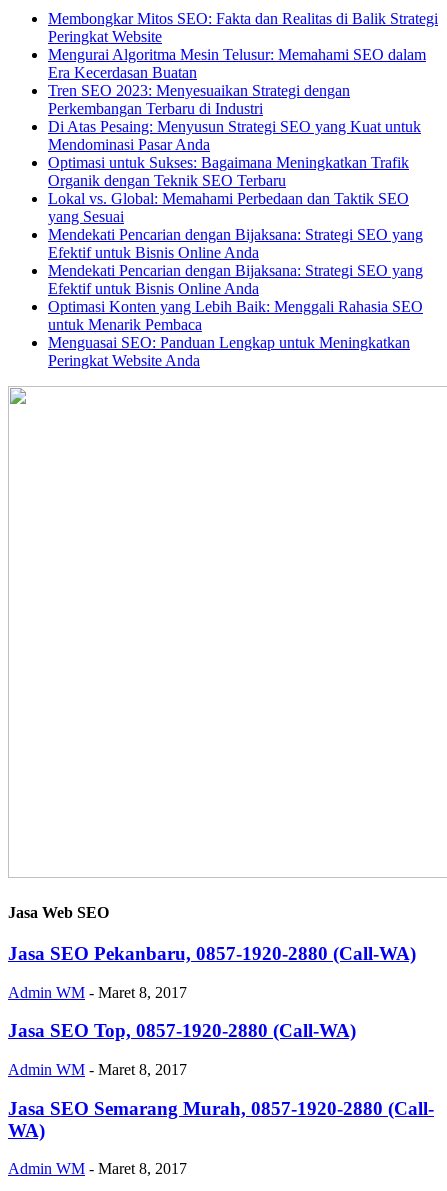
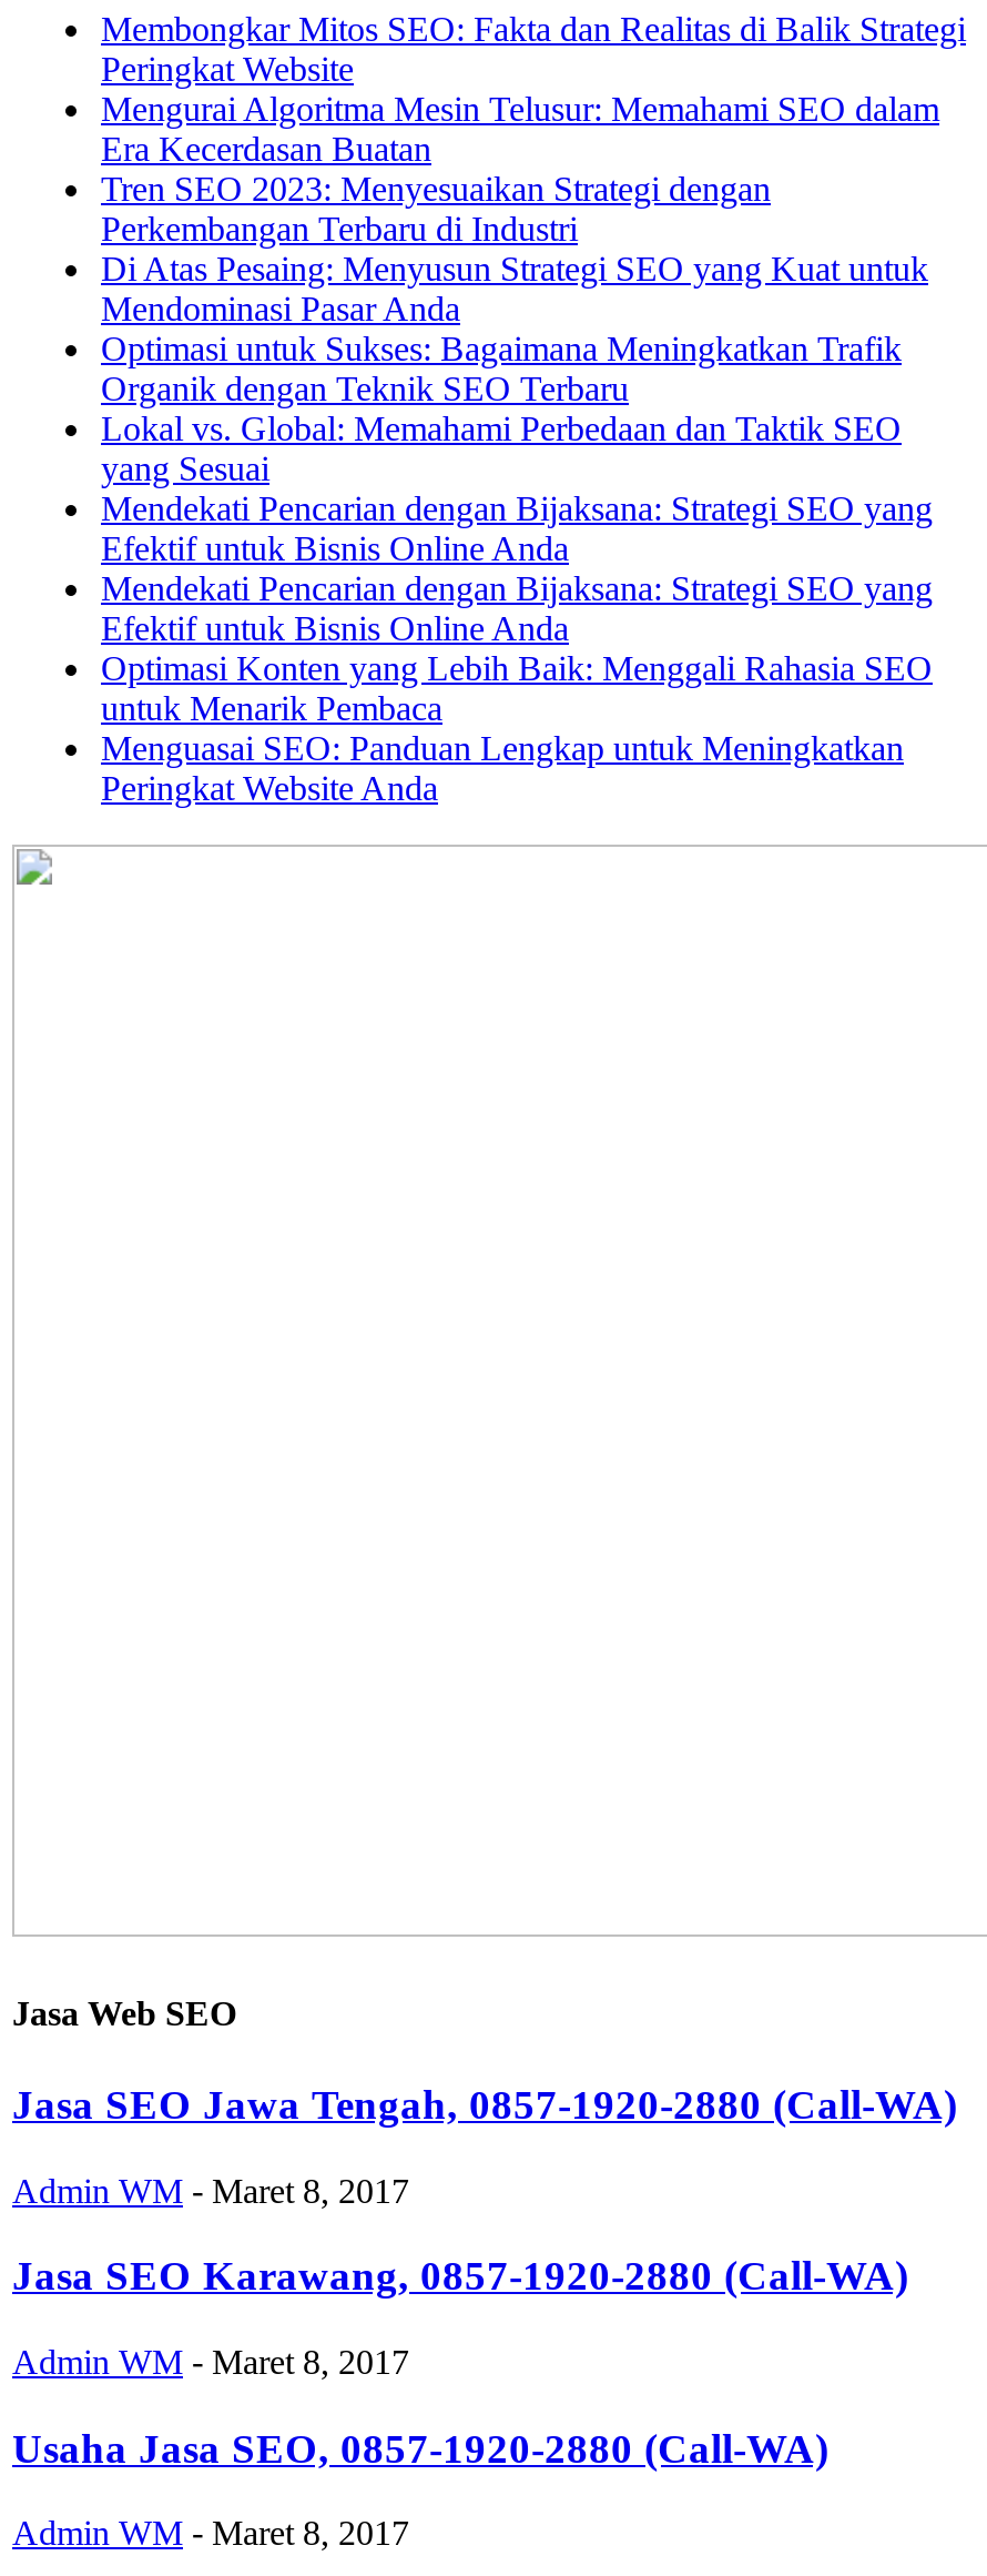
- Jasa SEO Pekanbaru, 0857-1920-2880 (Call-WA)
+ Jasa SEO Jawa Tengah, 0857-1920-2880 (Call-WA)

- Jasa SEO Top, 0857-1920-2880 (Call-WA)
+ Jasa SEO Karawang, 0857-1920-2880 (Call-WA)

- Jasa SEO Semarang Murah, 0857-1920-2880 (Call-
- WA)
+ Usaha Jasa SEO, 0857-1920-2880 (Call-WA)
